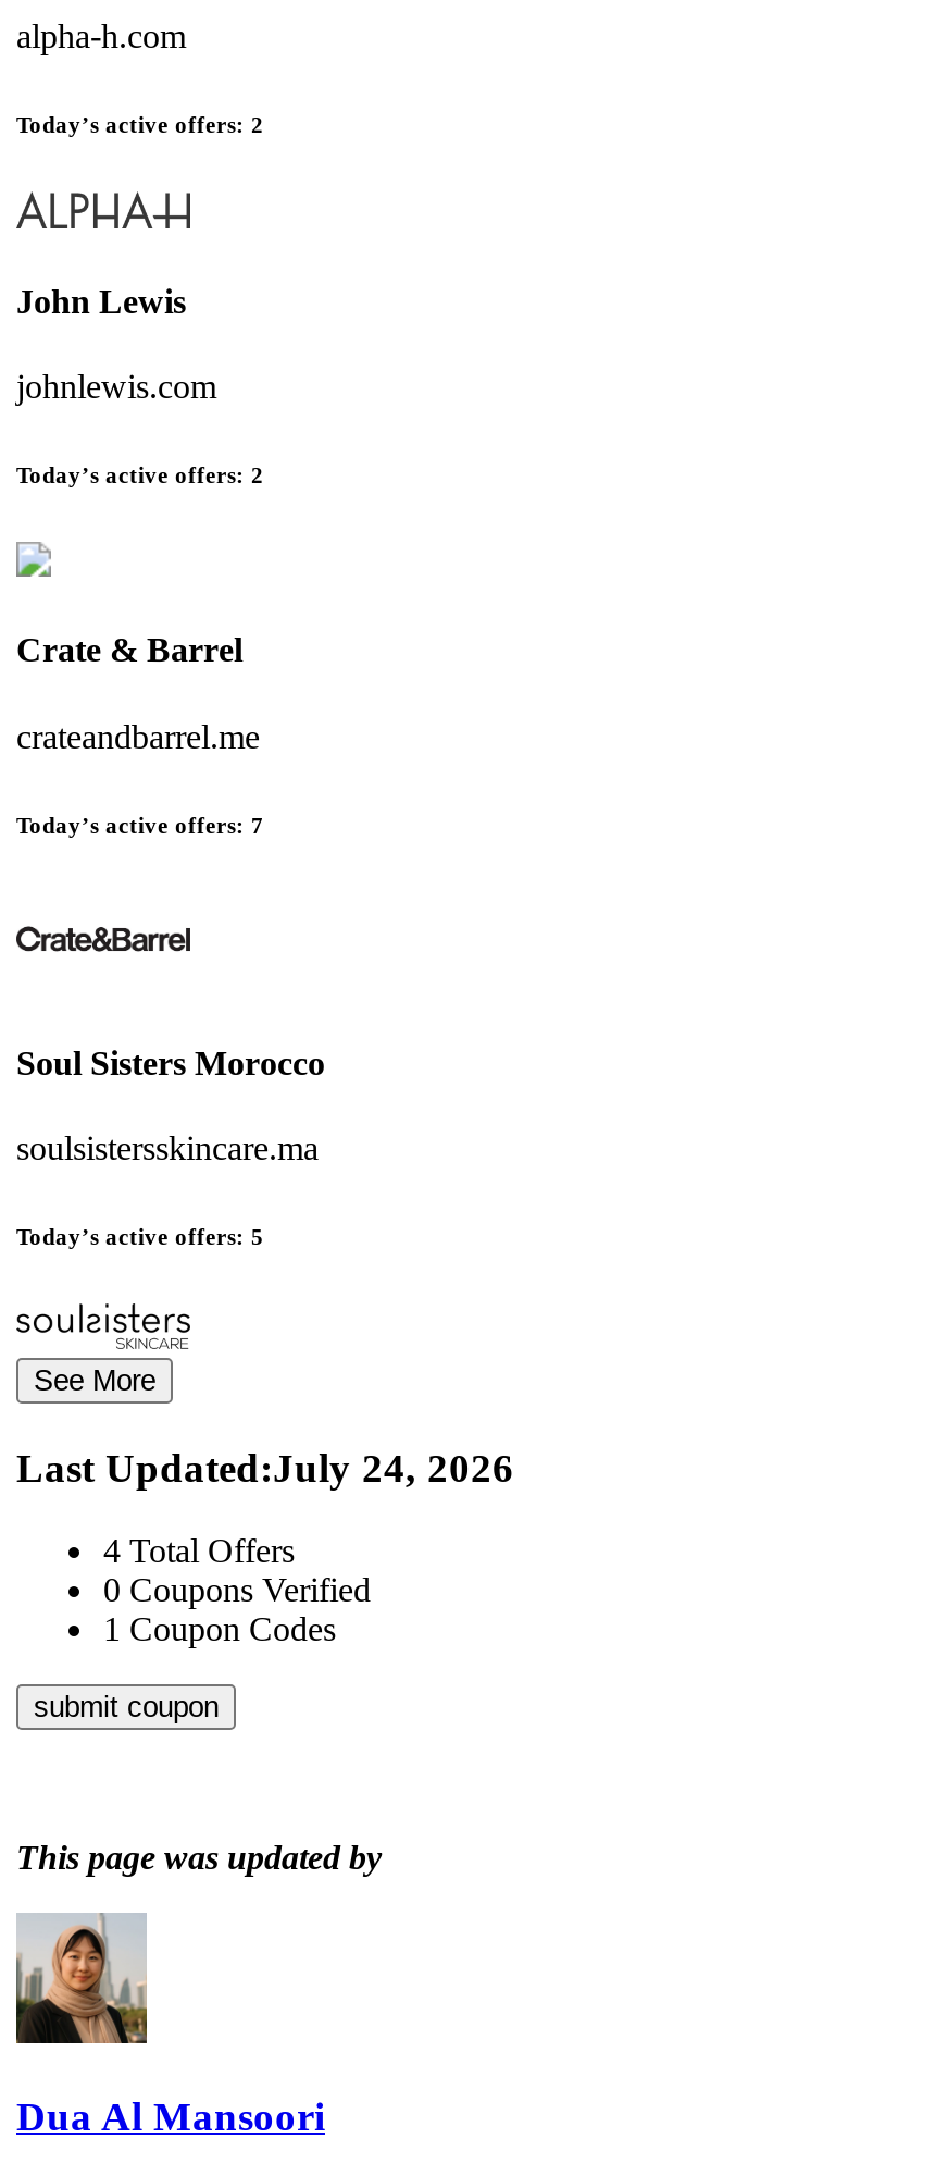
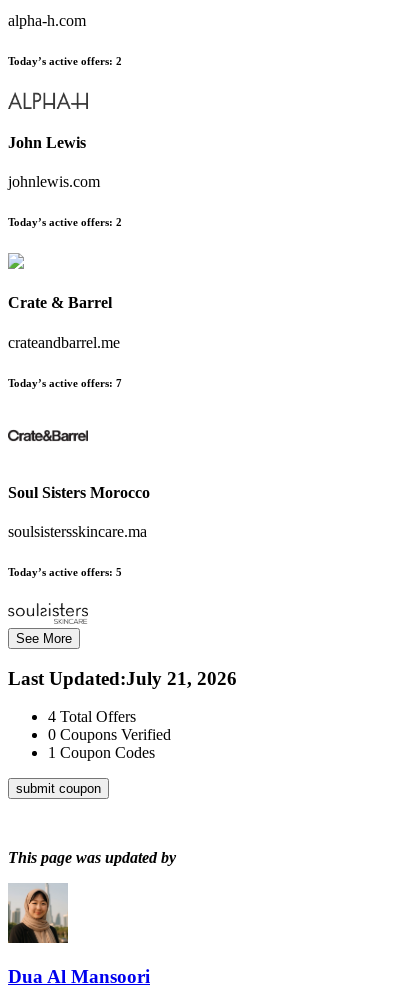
- Last Updated:July 24, 2026
+ Last Updated:July 21, 2026
